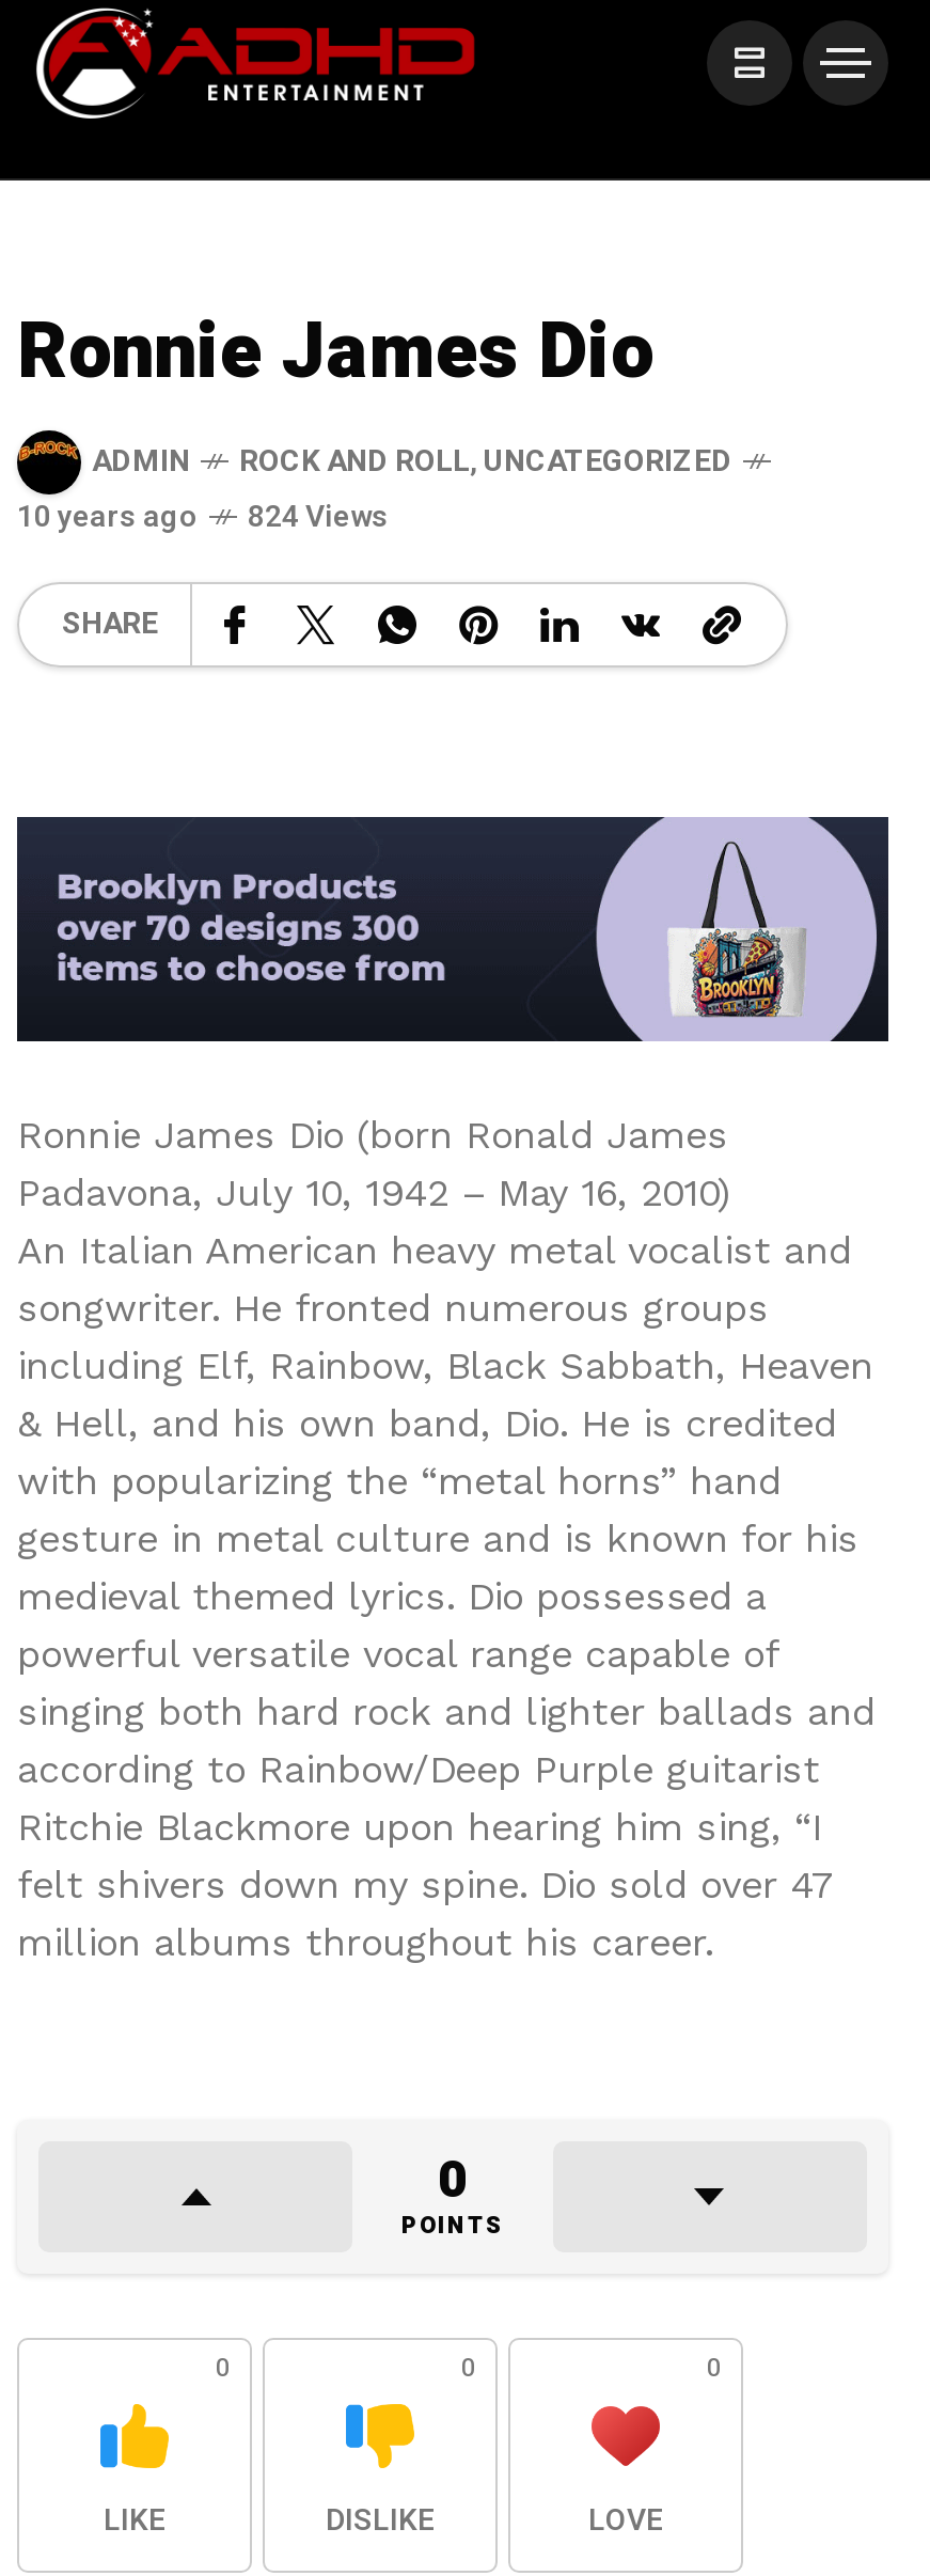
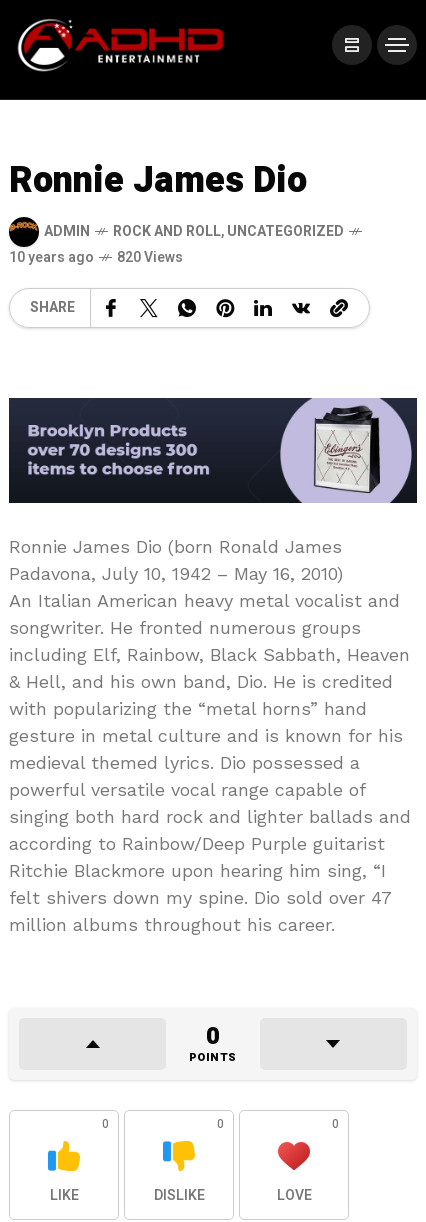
- 10 years ago 824 Views
+ 10 years ago 820 Views

- [image]
+ [image]
